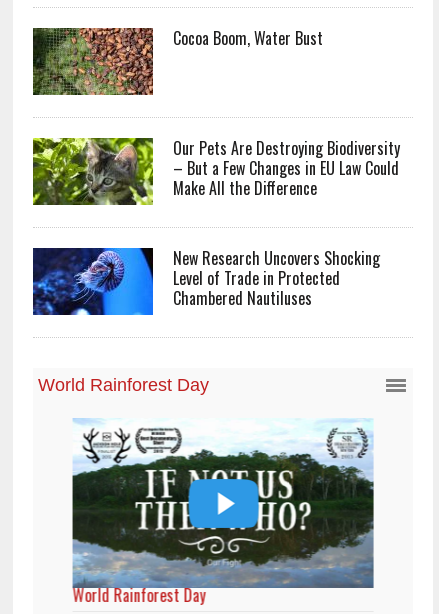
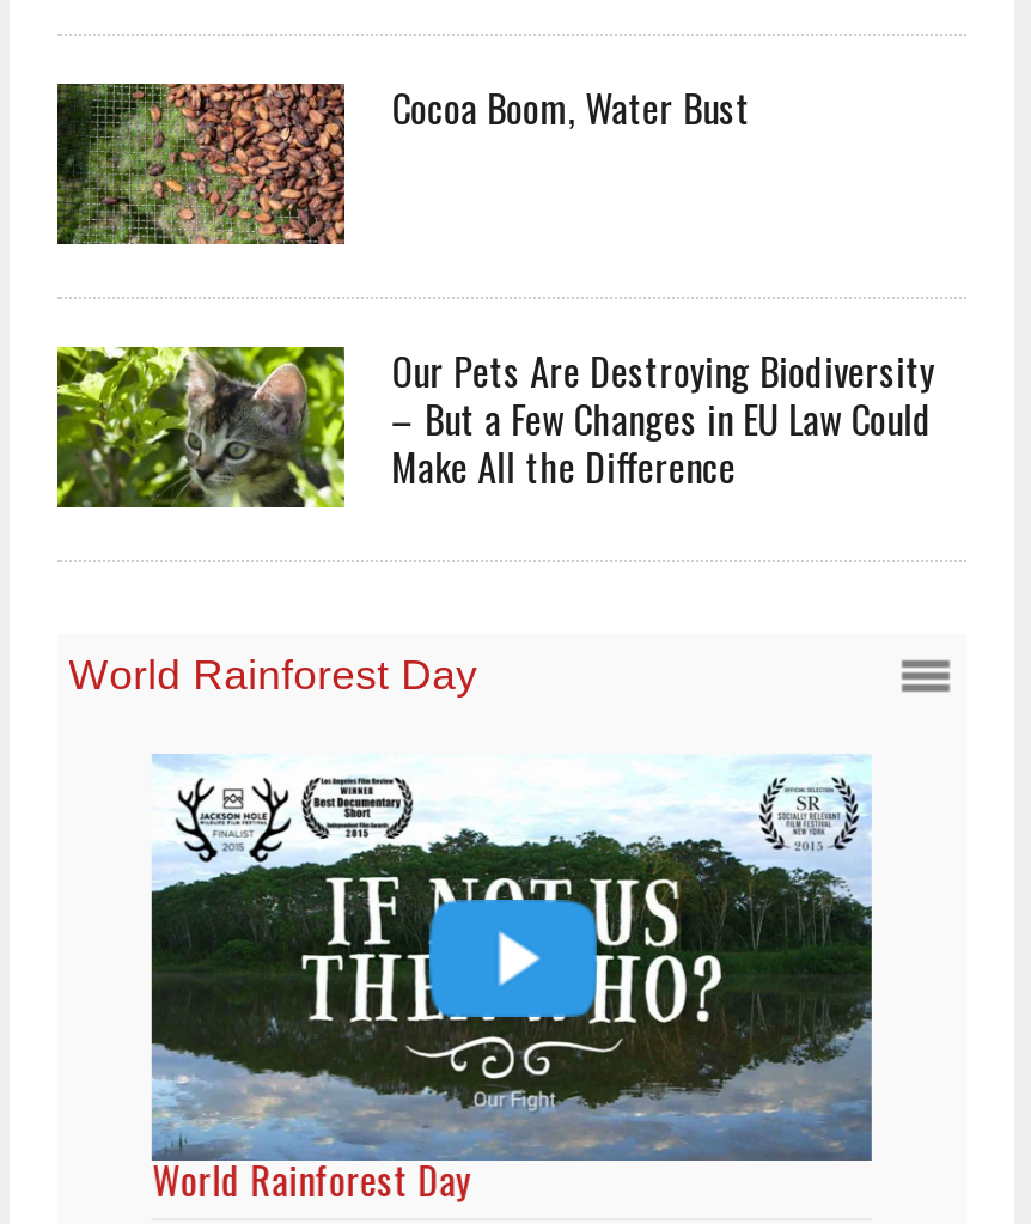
- [image]
- New Research Uncovers Shocking
- Level of Trade in Protected
- Chambered Nautiluses
